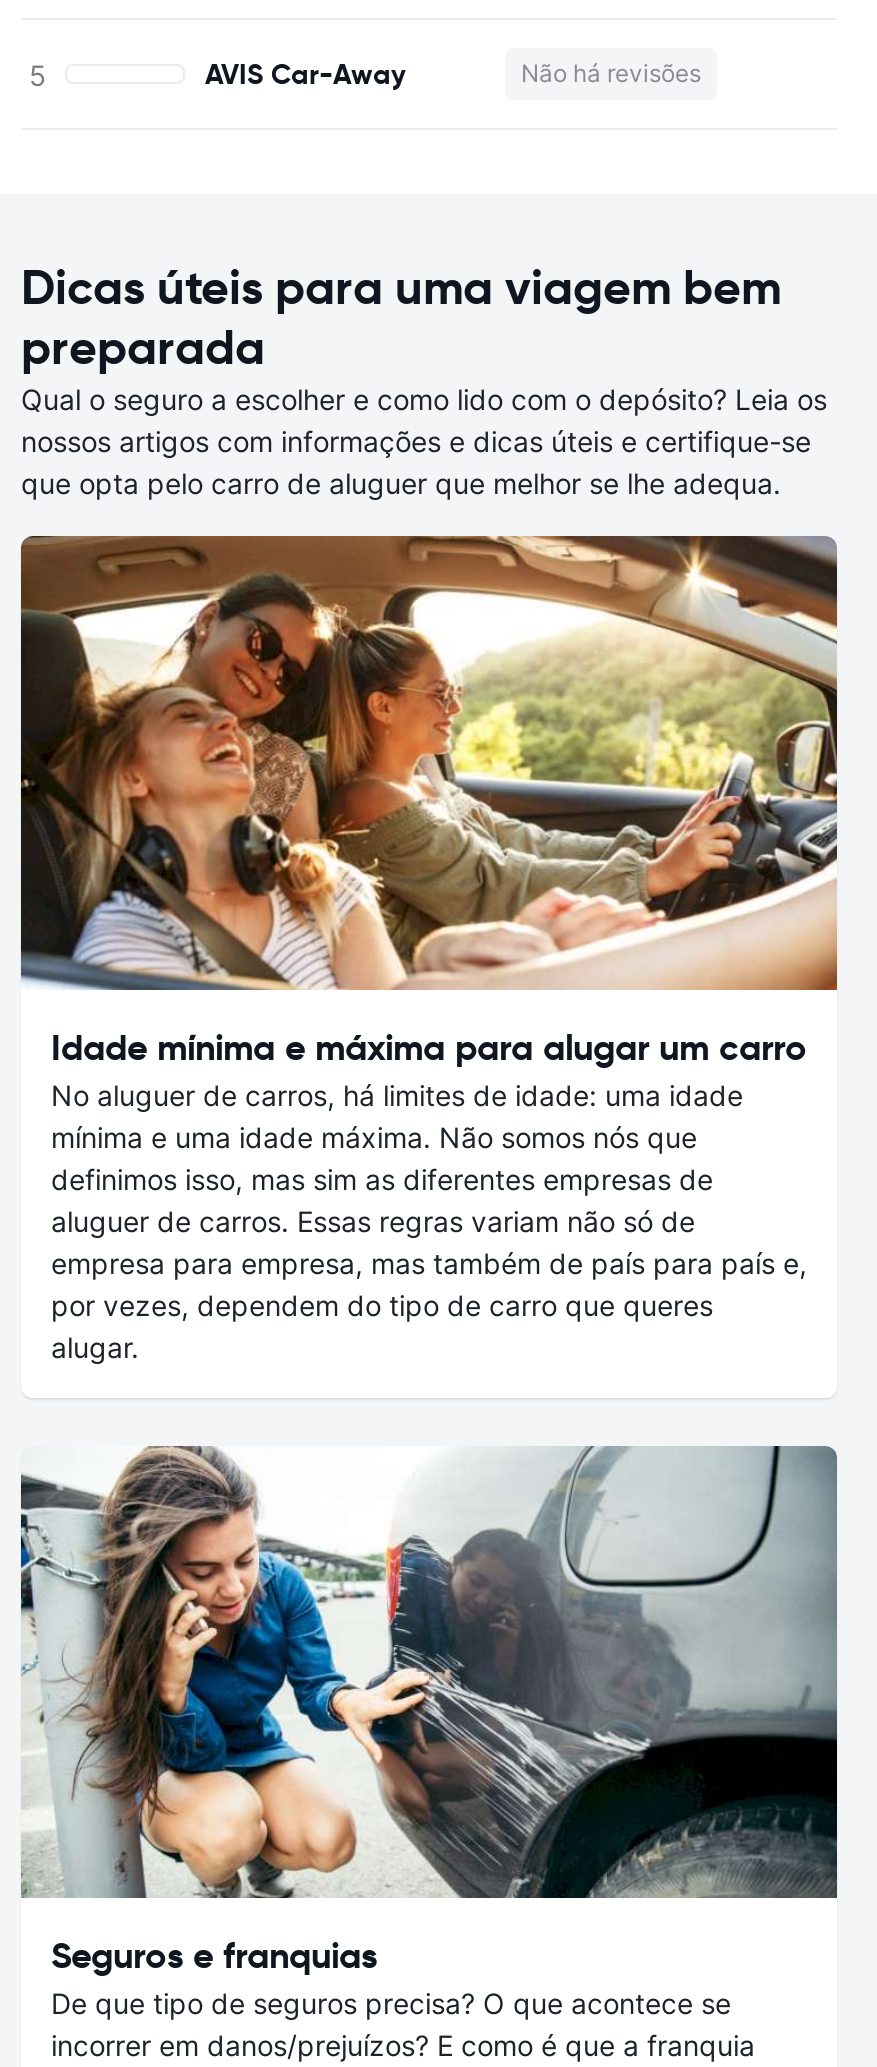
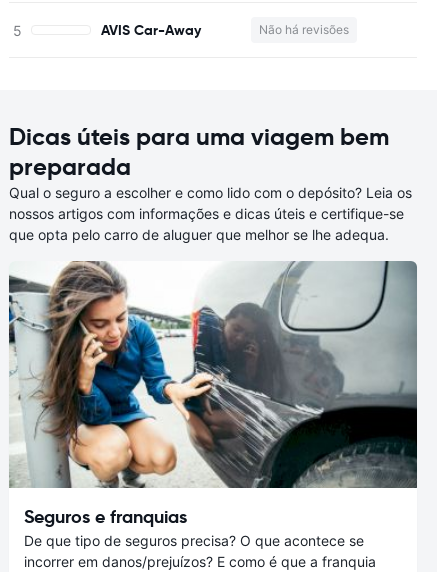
- [image]
- Idade mínima e máxima para alugar um carro
- No aluguer de carros, há limites de idade: uma idade
- mínima e uma idade máxima. Não somos nós que
- definimos isso, mas sim as diferentes empresas de
- aluguer de carros. Essas regras variam não só de
- empresa para empresa, mas também de país para país e,
- por vezes, dependem do tipo de carro que queres
- alugar.
